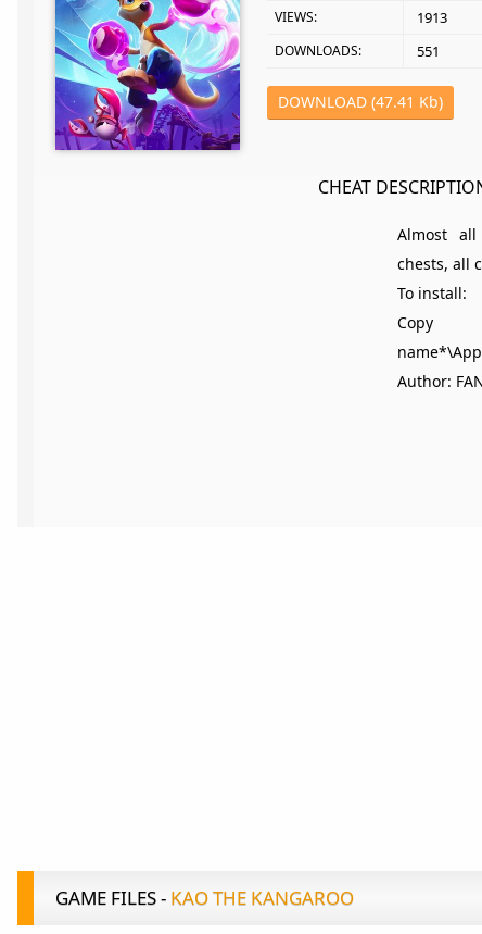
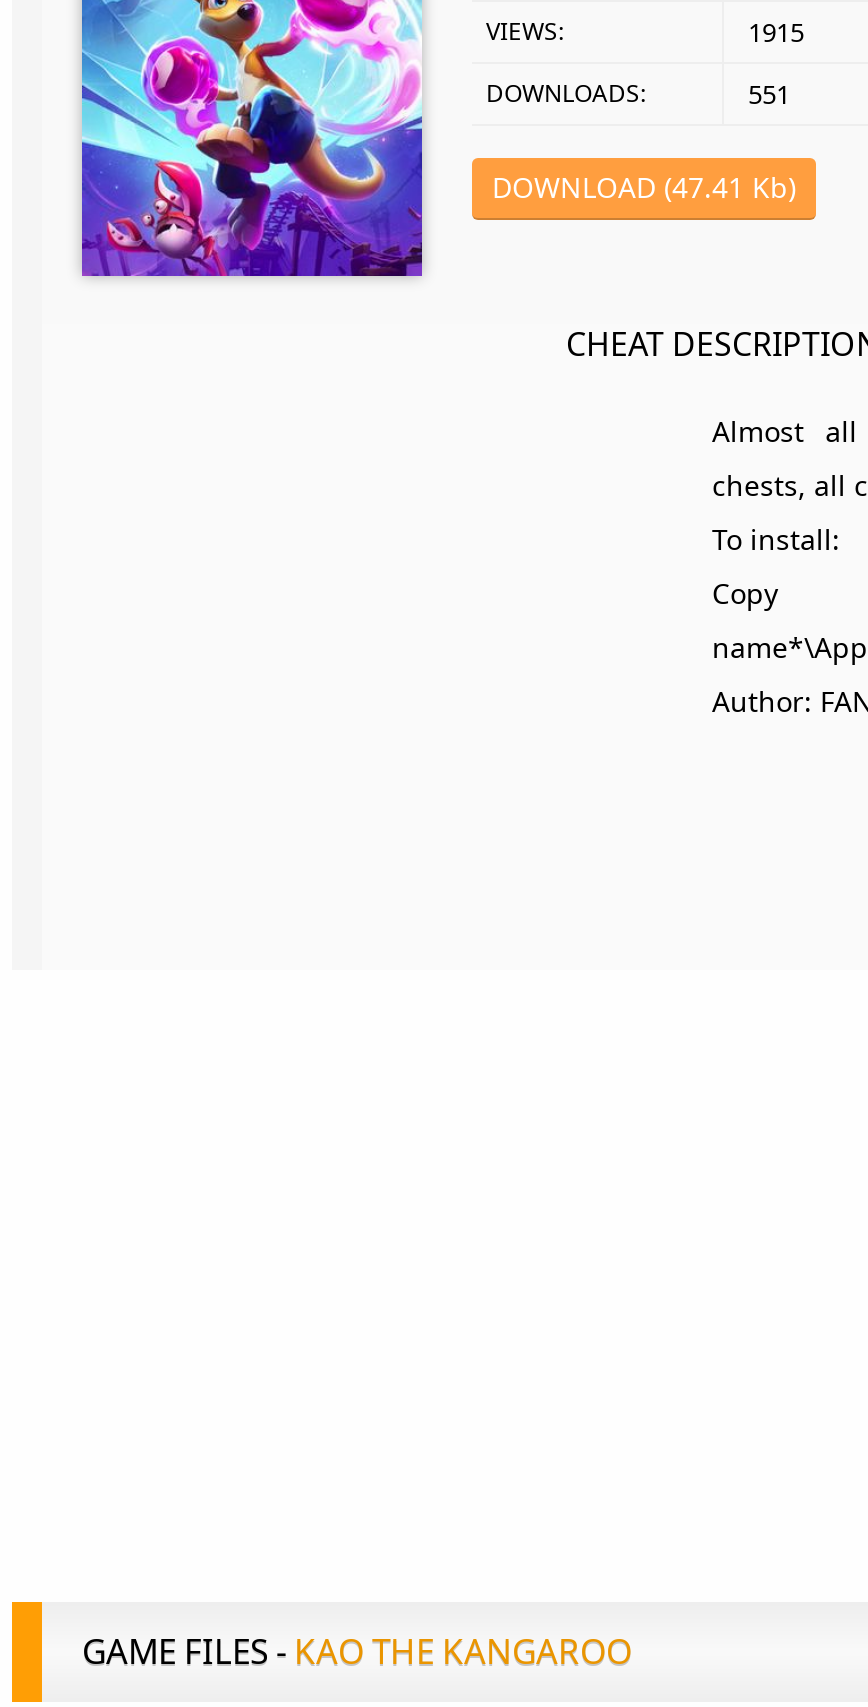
- 1913
+ 1915
